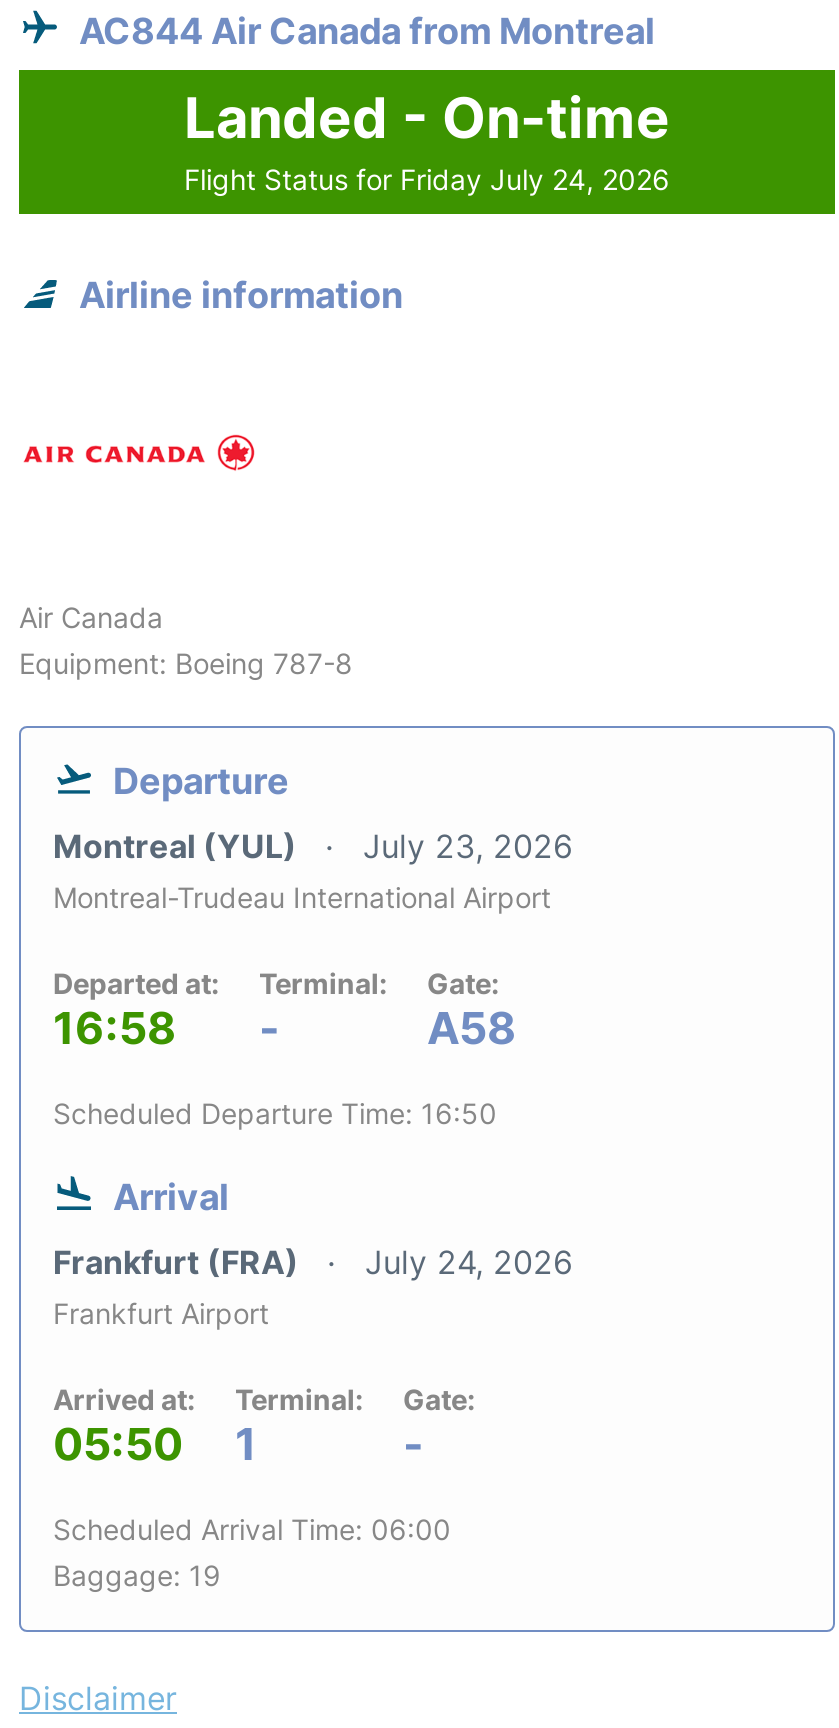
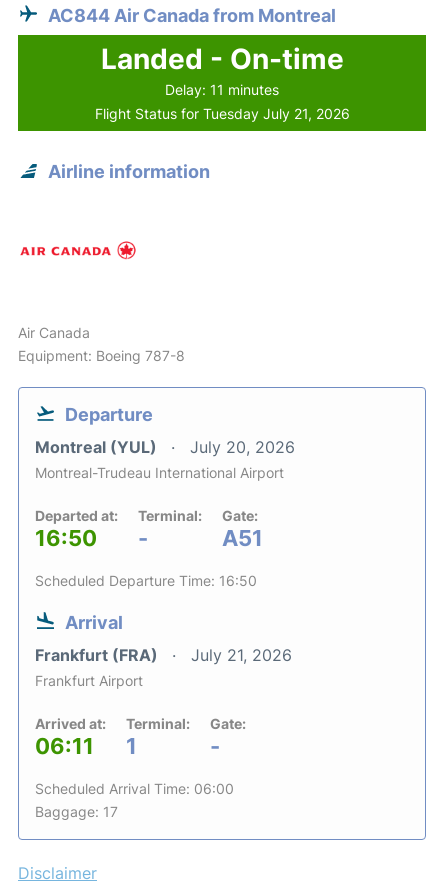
- Flight Status for Friday July 24, 2026
+ Delay: 11 minutes
+ Flight Status for Tuesday July 21, 2026

- Montreal (YUL) July 23, 2026
+ Montreal (YUL) July 20, 2026

- 16:58
+ 16:50

- A58
+ A51

- Frankfurt (FRA) July 24, 2026
+ Frankfurt (FRA) July 21, 2026

- 05:50 1
+ 06:11 1

- Baggage: 19
+ Baggage: 17
